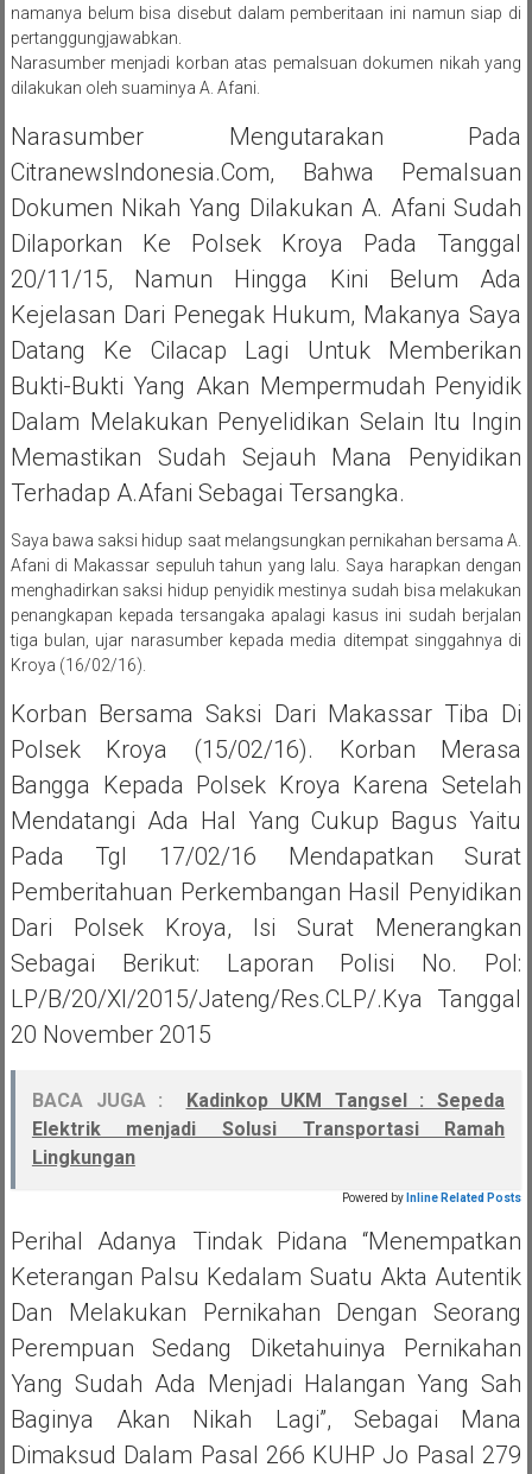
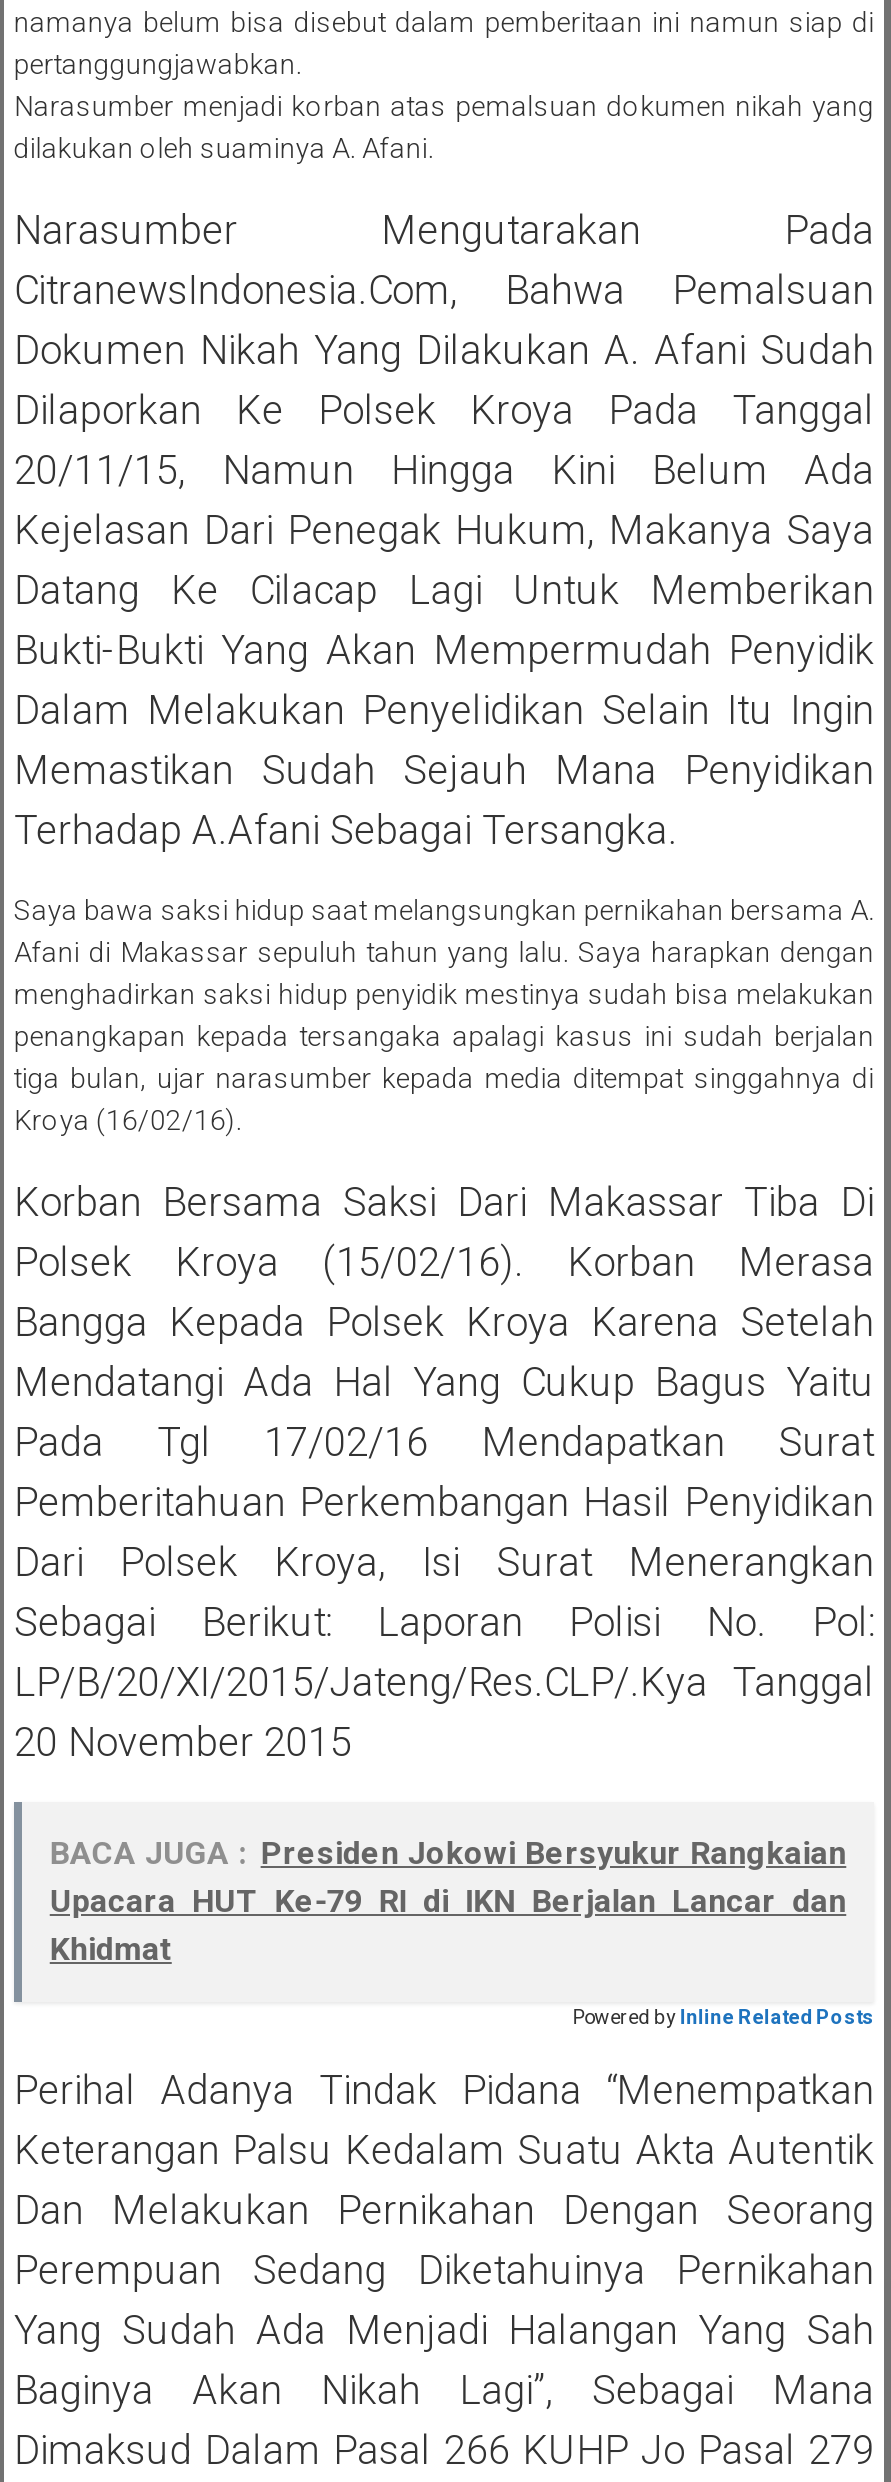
- BACA JUGA :
- Kadinkop UKM Tangsel : Sepeda
- Elektrik menjadi Solusi Transportasi Ramah
- Lingkungan
+ BACA JUGA : Presiden Jokowi Bersyukur Rangkaian
+ Upacara HUT Ke-79 RI di IKN Berjalan Lancar dan
+ Khidmat
